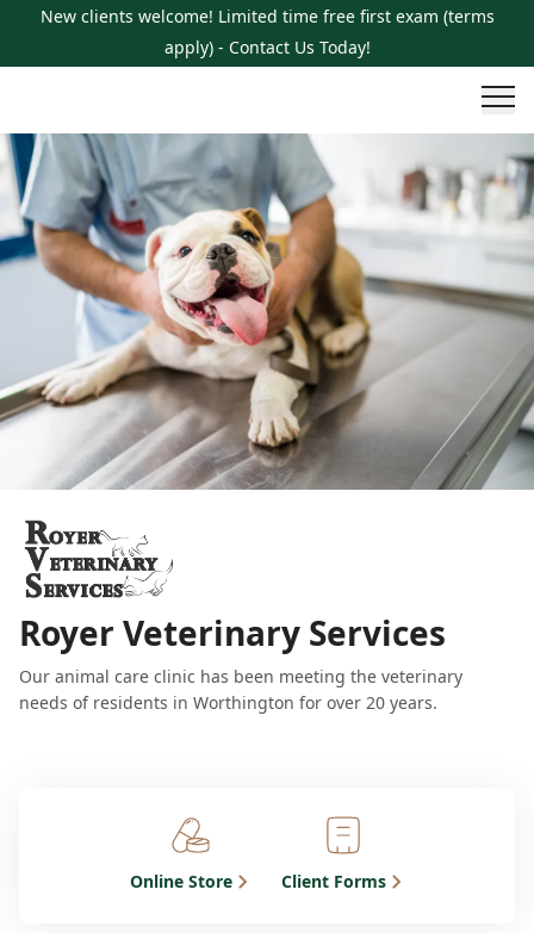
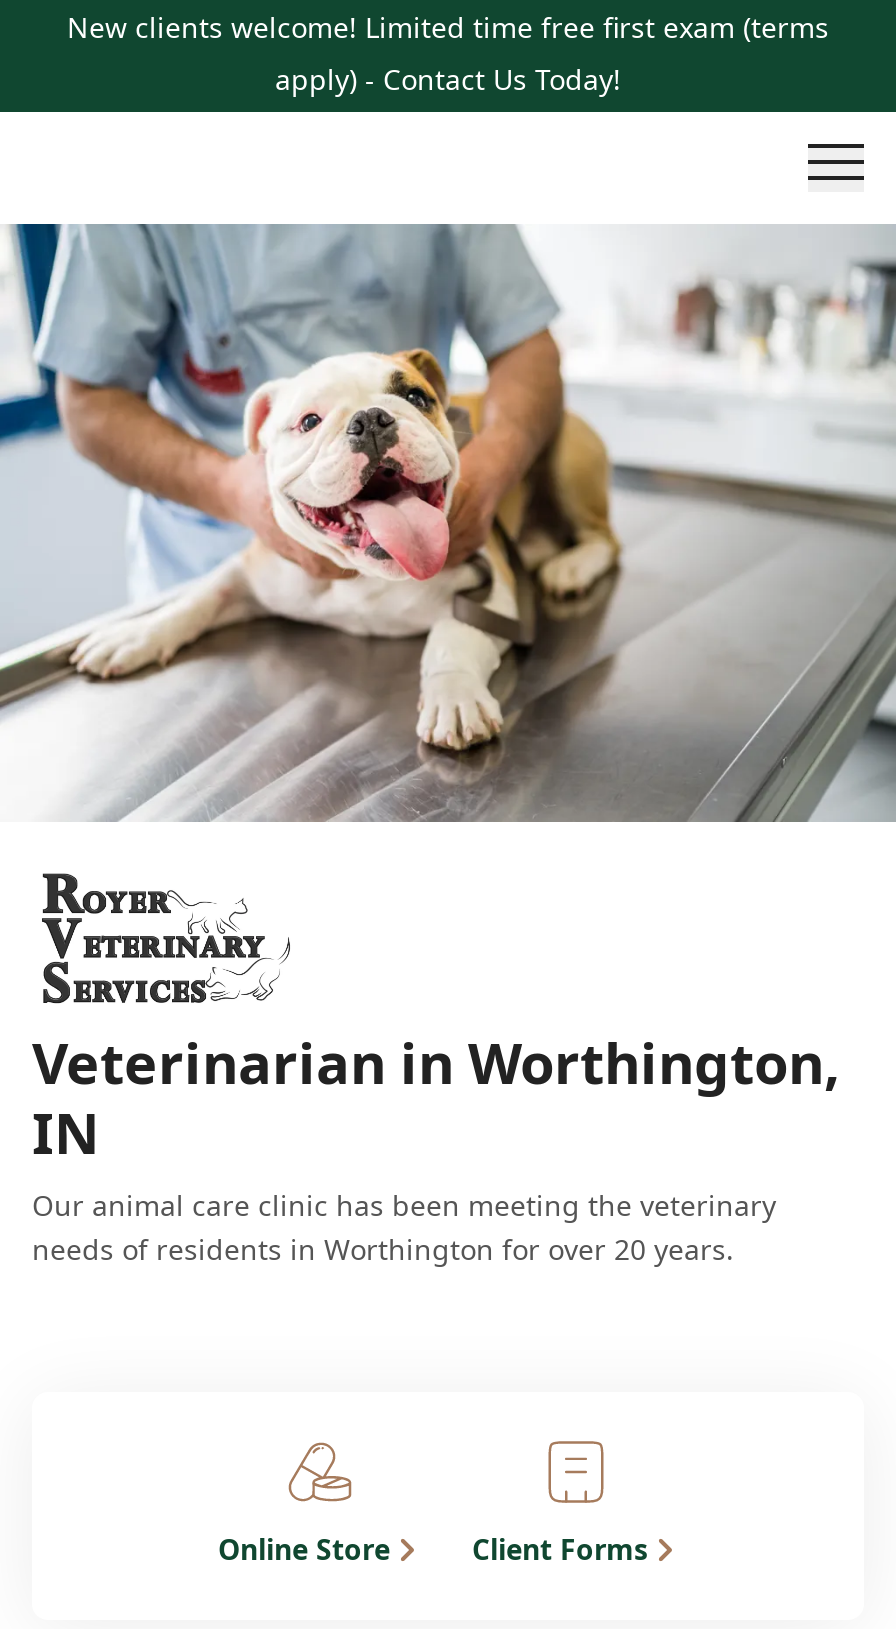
- Royer Veterinary Services
+ Veterinarian in Worthington,
+ IN
